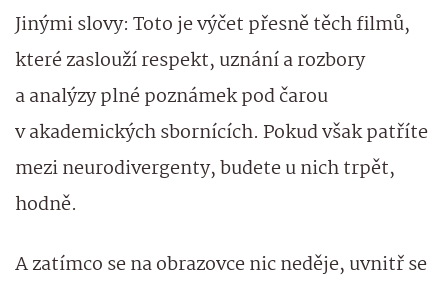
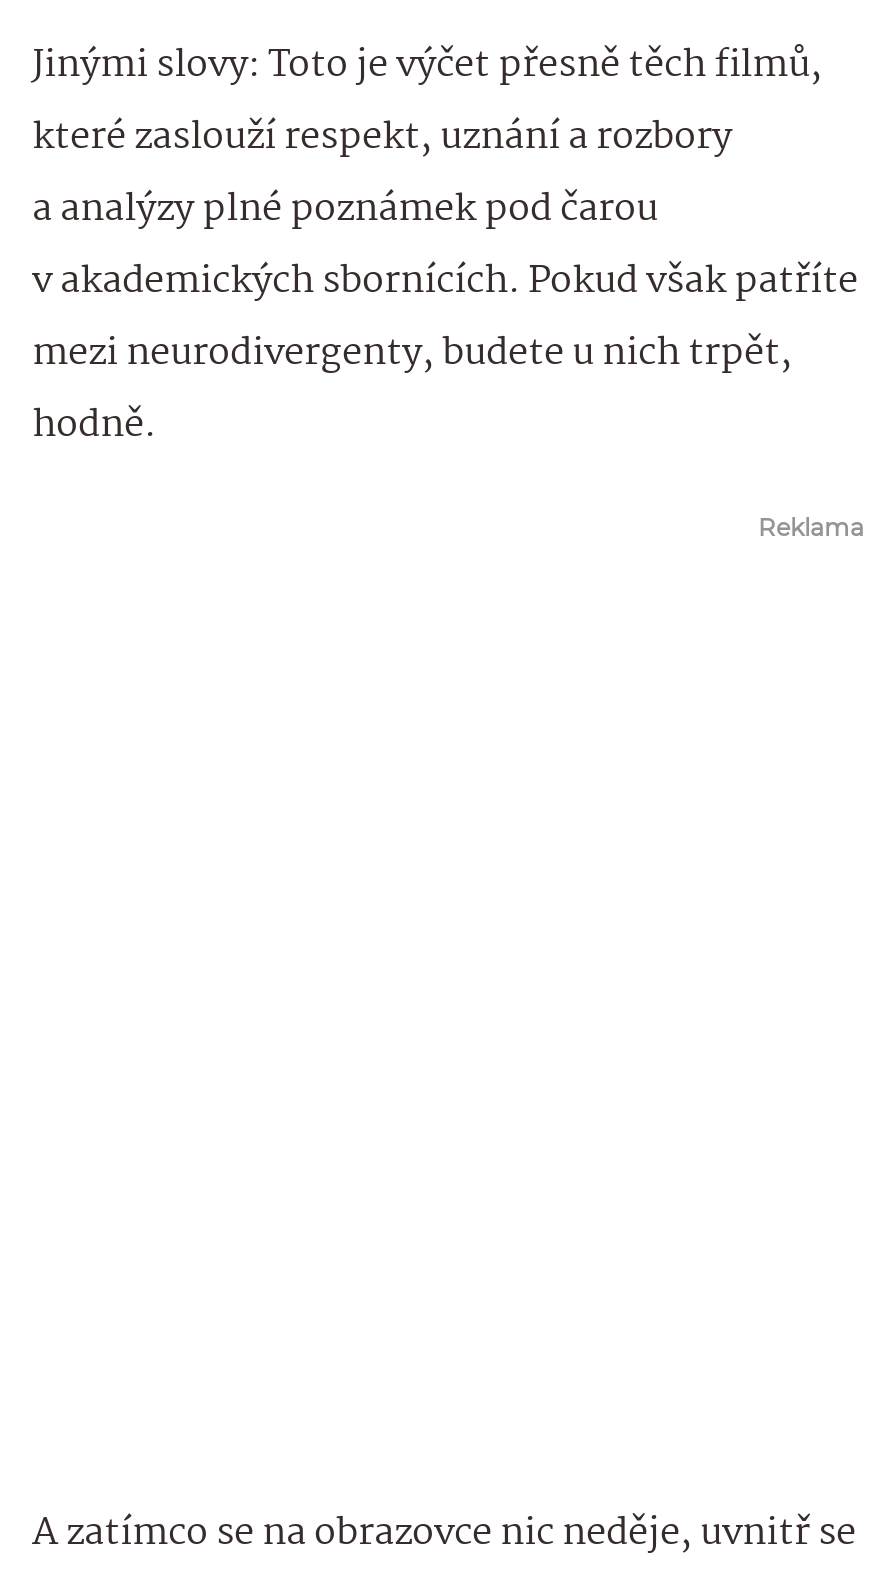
+ Reklama
